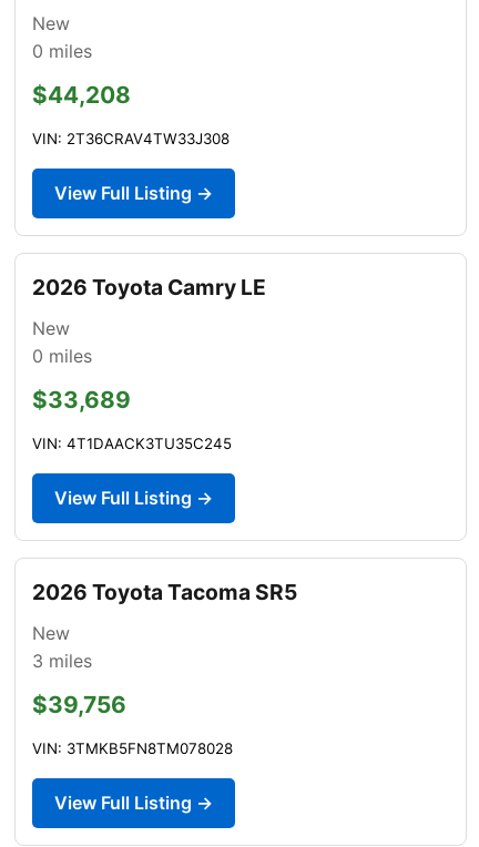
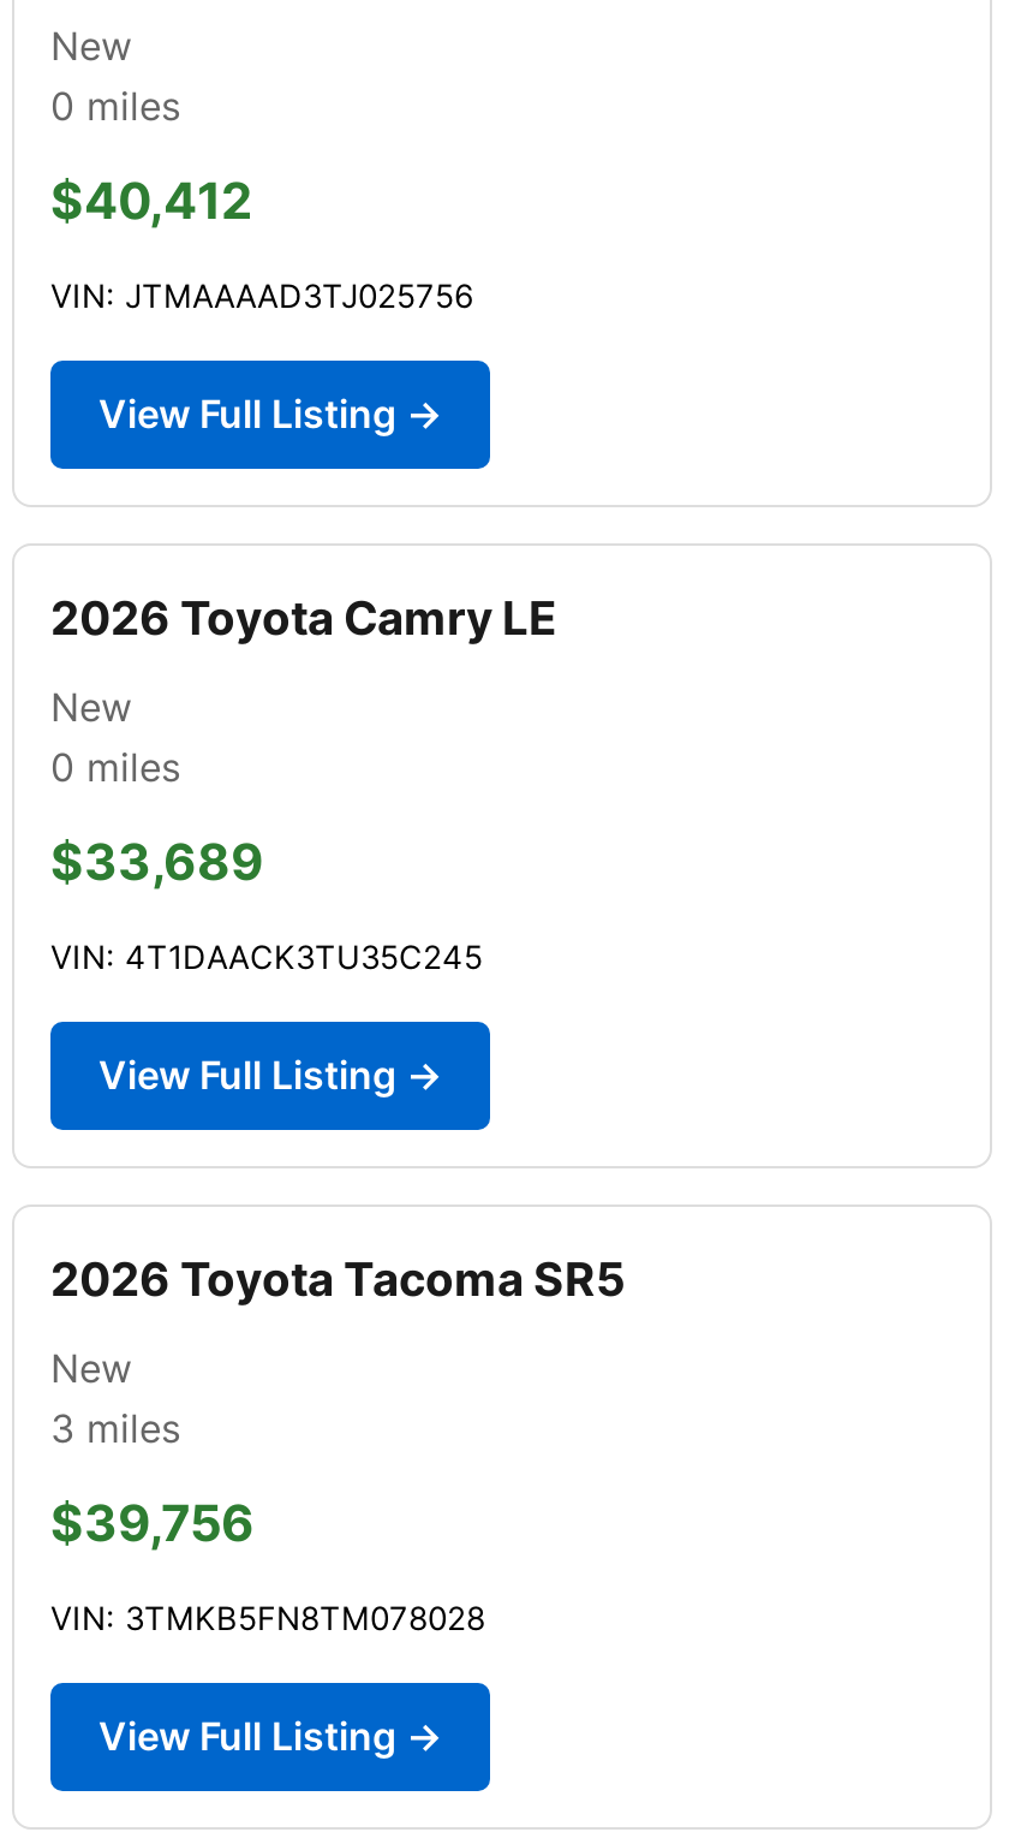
- $44,208
+ $40,412

- VIN: 2T36CRAV4TW33J308
+ VIN: JTMAAAAD3TJ025756
